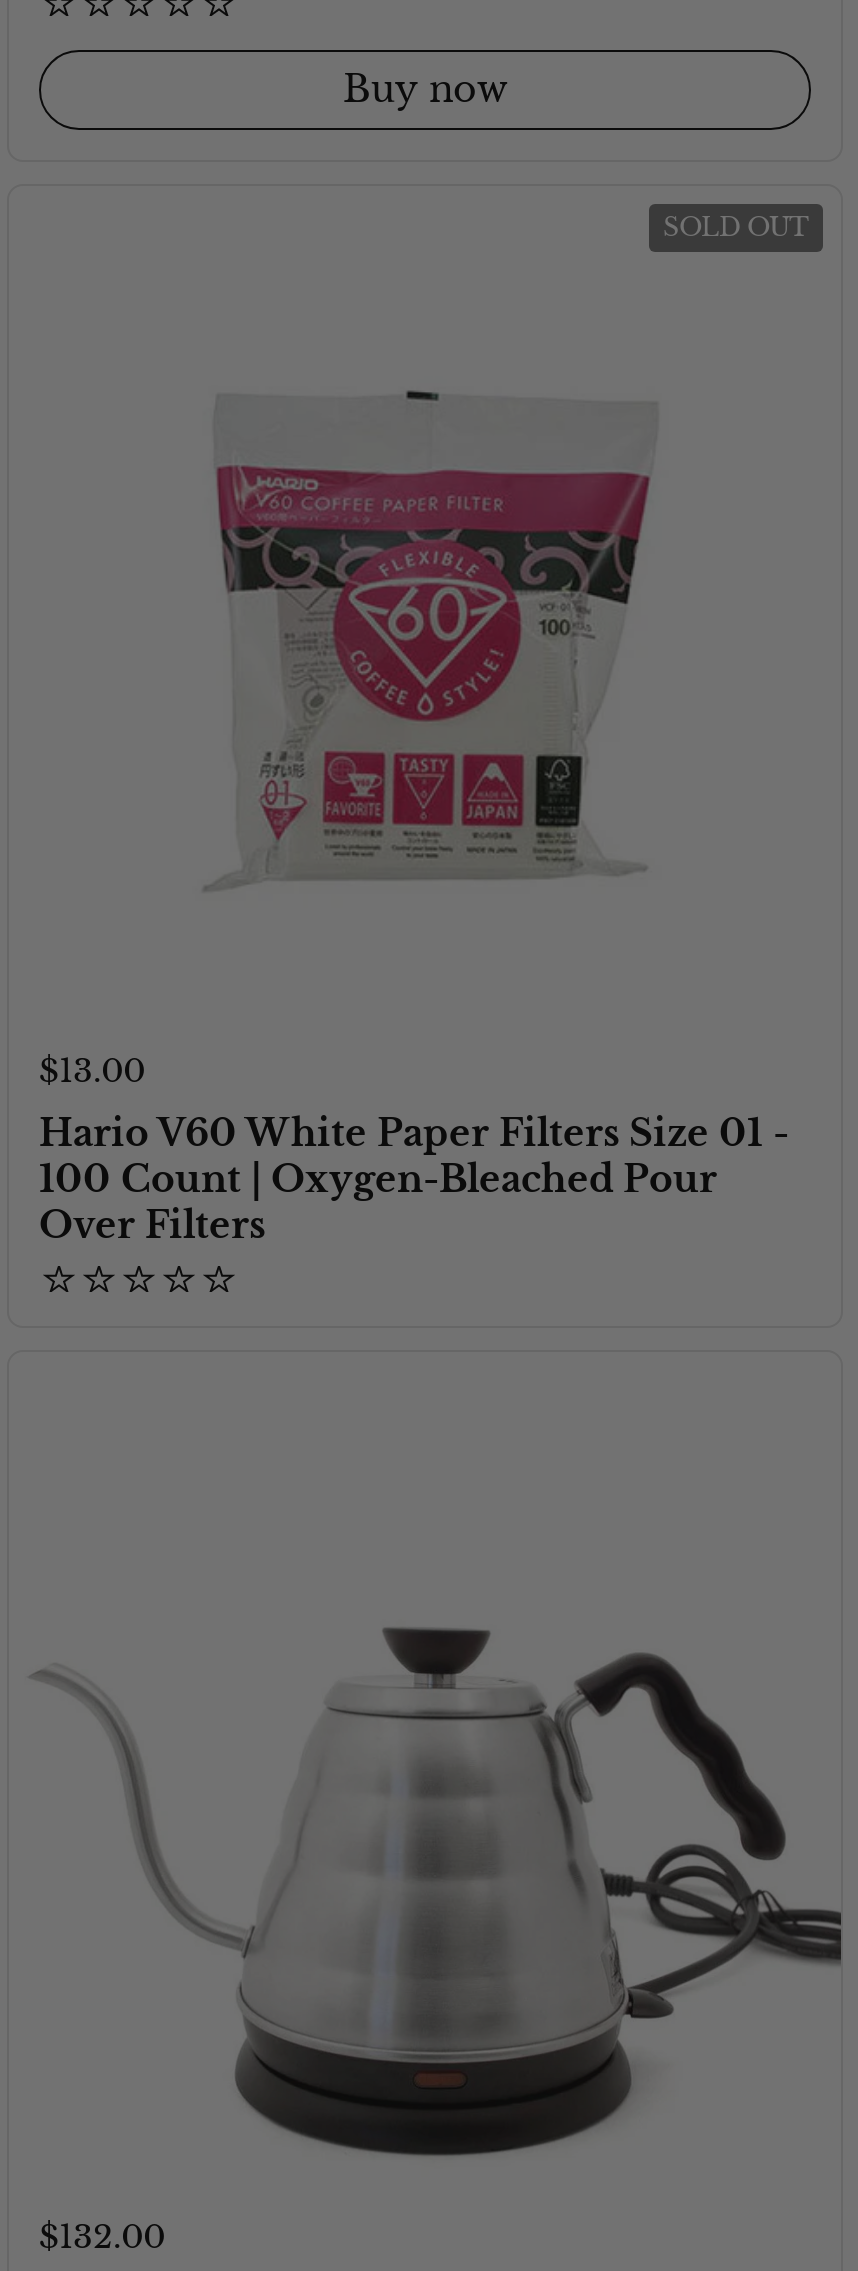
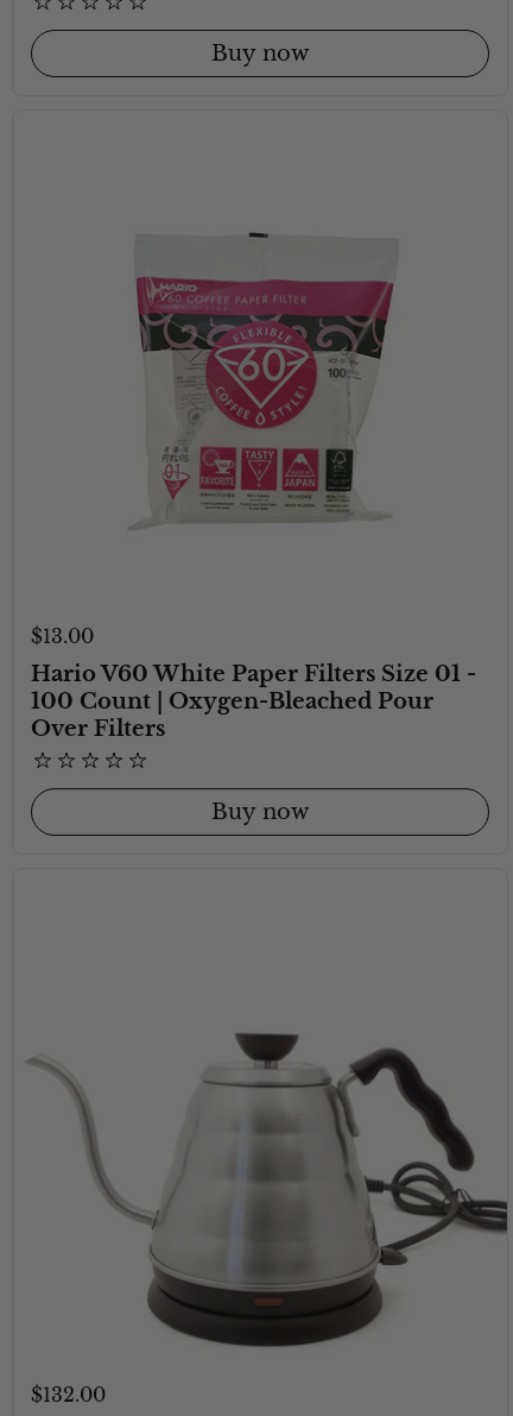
- SOLD OUT
+ Buy now
